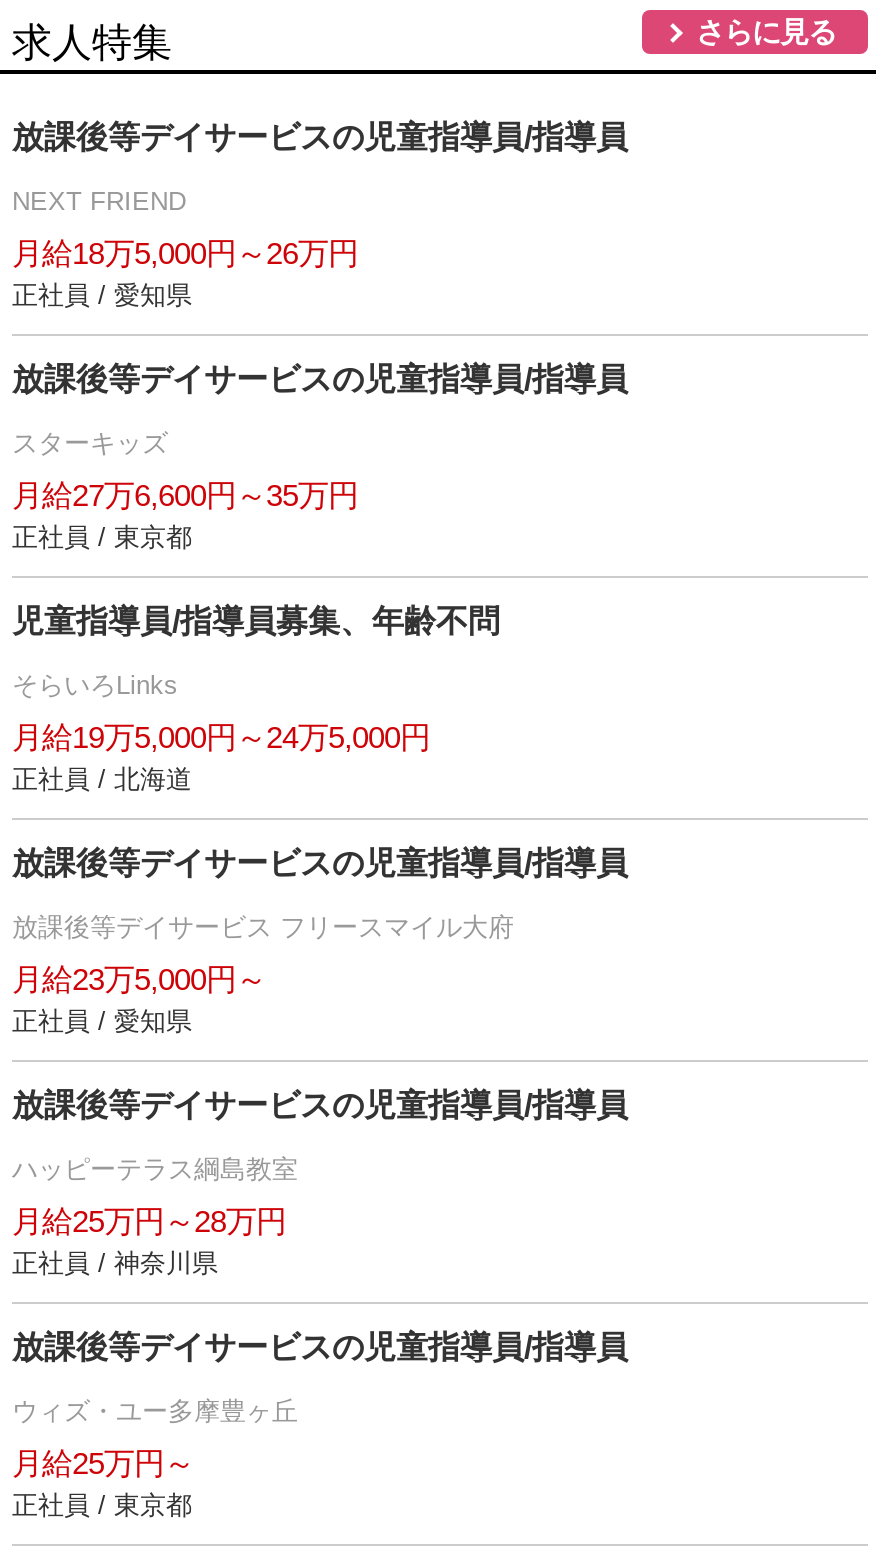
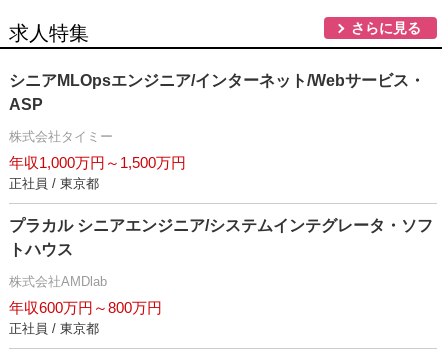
- 放課後等デイサービスの児童指導員/指導員
- NEXT FRIEND
- 月給18万5,000円～26万円
- 正社員 / 愛知県
- 放課後等デイサービスの児童指導員/指導員
- スターキッズ
- 月給27万6,600円～35万円
+ シニアMLOpsエンジニア/インターネット/Webサービス・
+ ASP
+ 株式会社タイミー
+ 年収1,000万円～1,500万円

- 児童指導員/指導員募集、年齢不問
- そらいろLinks
- 月給19万5,000円～24万5,000円
- 正社員 / 北海道
- 放課後等デイサービスの児童指導員/指導員
- 放課後等デイサービス フリースマイル大府
- 月給23万5,000円～
- 正社員 / 愛知県
- 放課後等デイサービスの児童指導員/指導員
- ハッピーテラス綱島教室
- 月給25万円～28万円
- 正社員 / 神奈川県
- 放課後等デイサービスの児童指導員/指導員
- ウィズ・ユー多摩豊ヶ丘
- 月給25万円～
+ プラカル シニアエンジニア/システムインテグレータ・ソフ
+ トハウス
+ 株式会社AMDlab
+ 年収600万円～800万円
